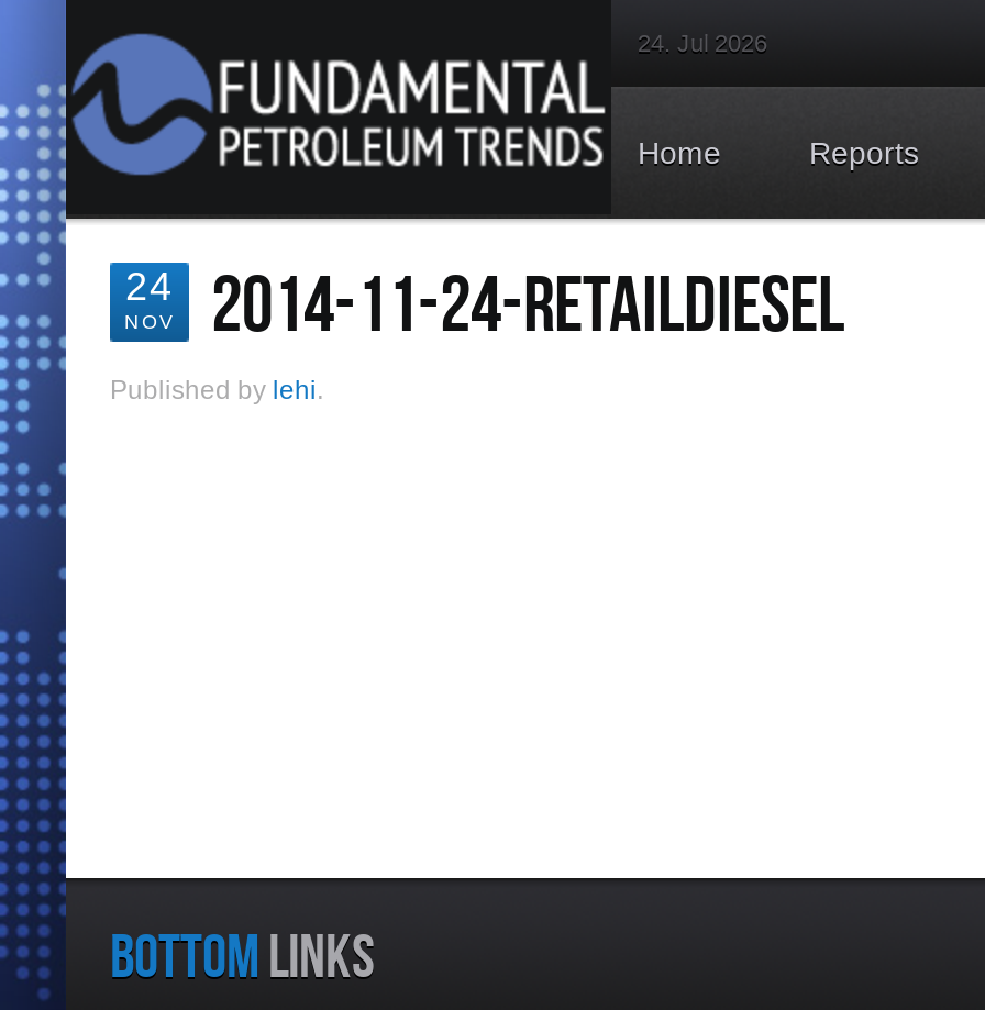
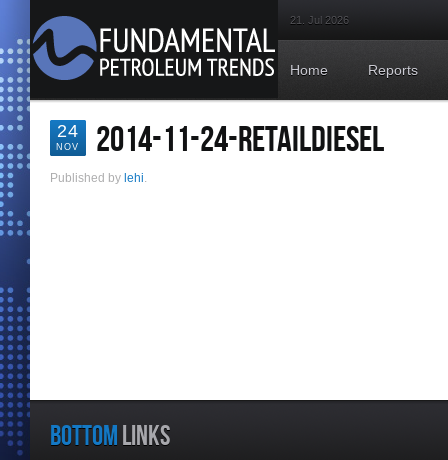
- 24. Jul 2026
+ 21. Jul 2026
